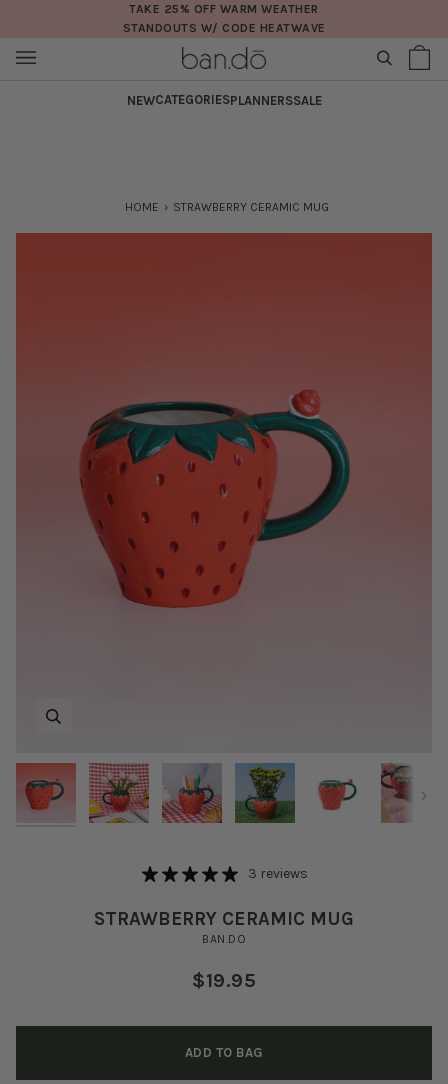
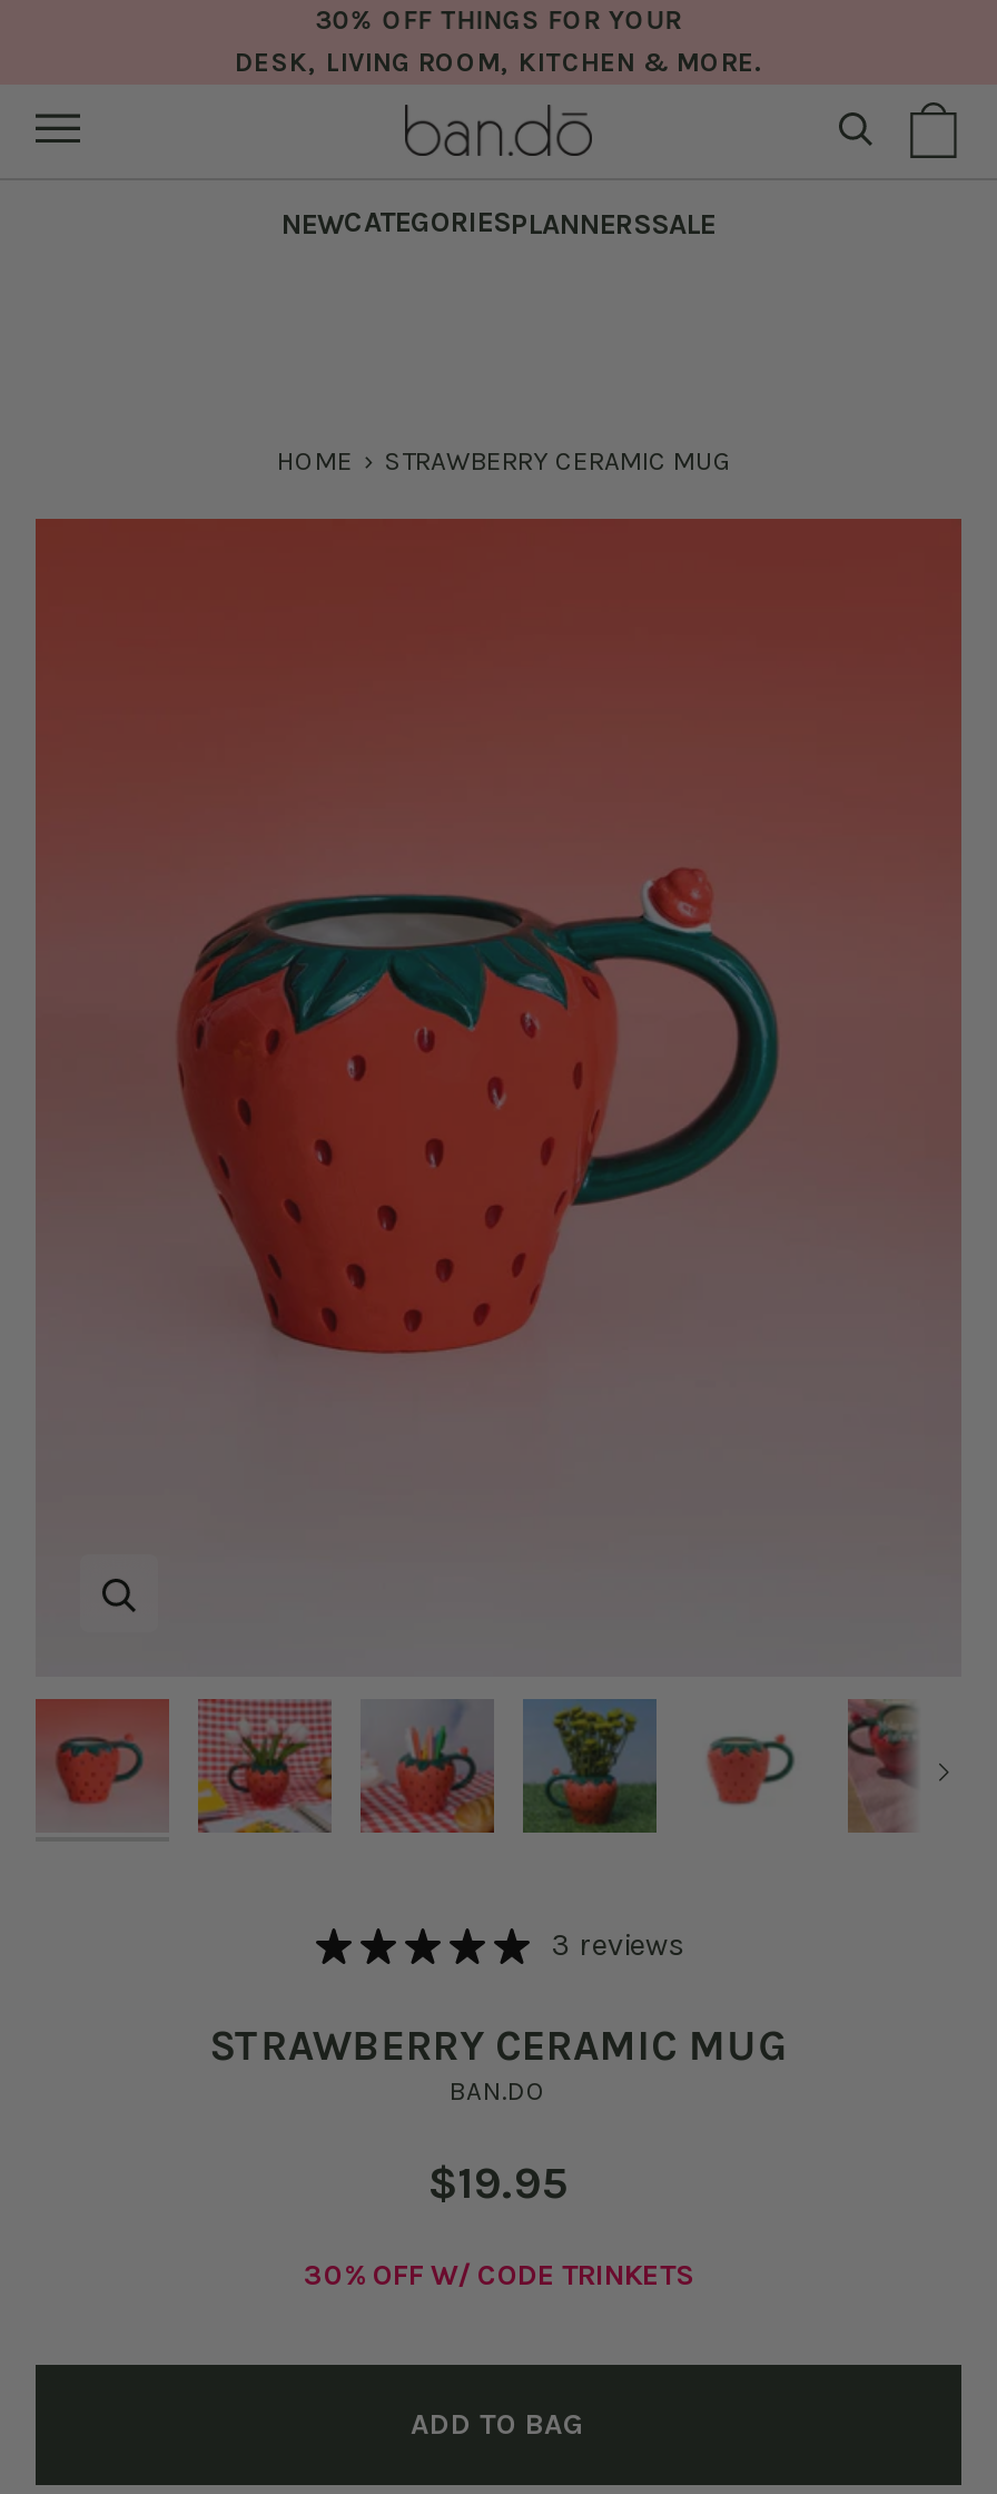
- TAKE 25% OFF WARM WEATHER
- STANDOUTS W/ CODE HEATWAVE
+ 30% OFF THINGS FOR YOUR
+ DESK, LIVING ROOM, KITCHEN & MORE.

+ 30% OFF W/ CODE TRINKETS
